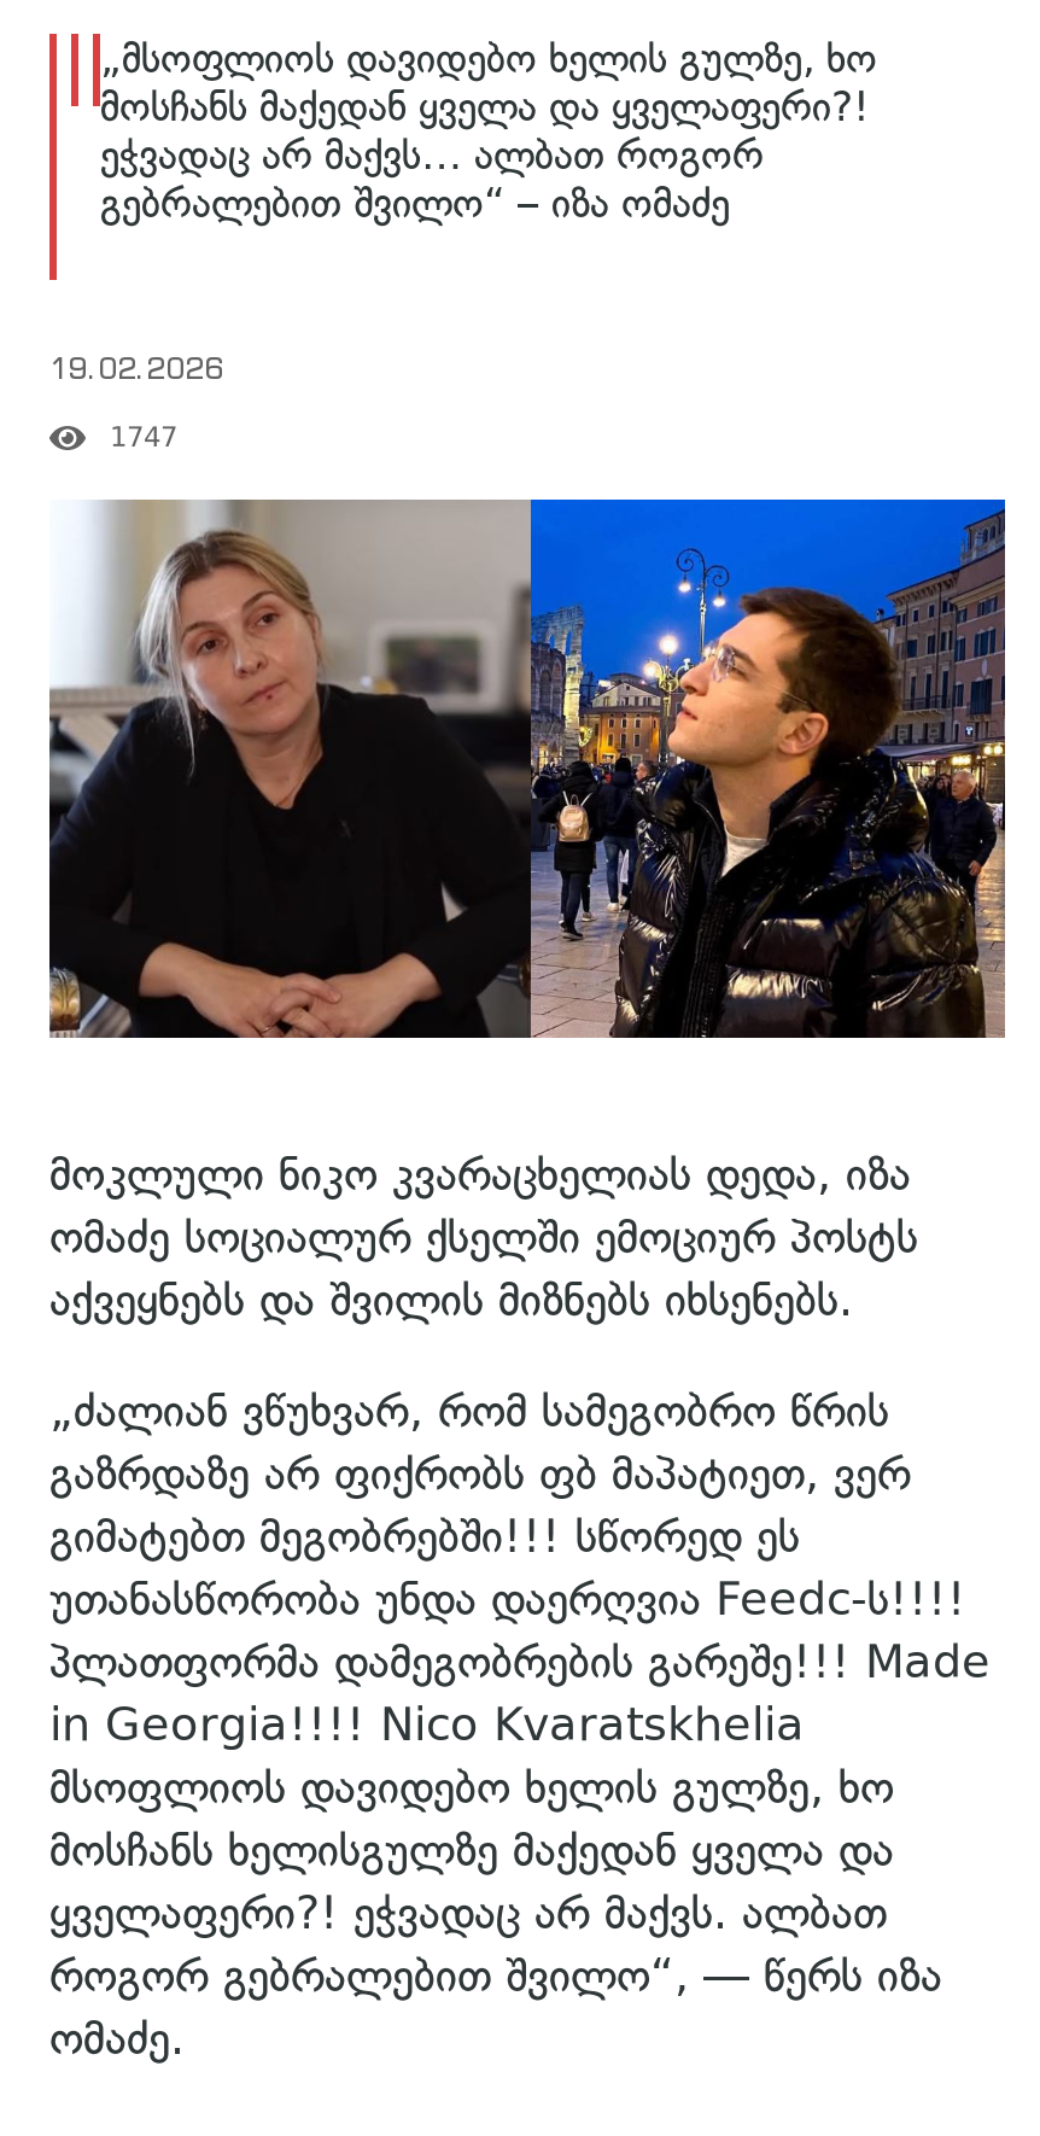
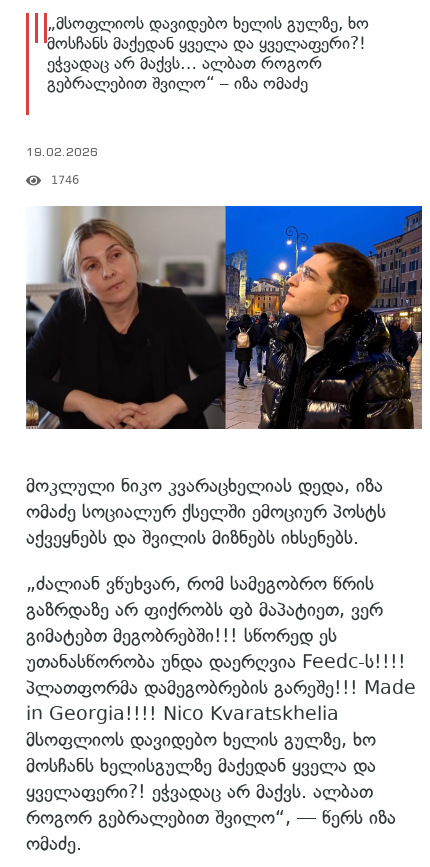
- 1747
+ 1746
